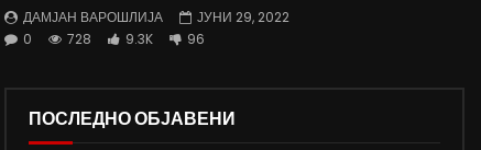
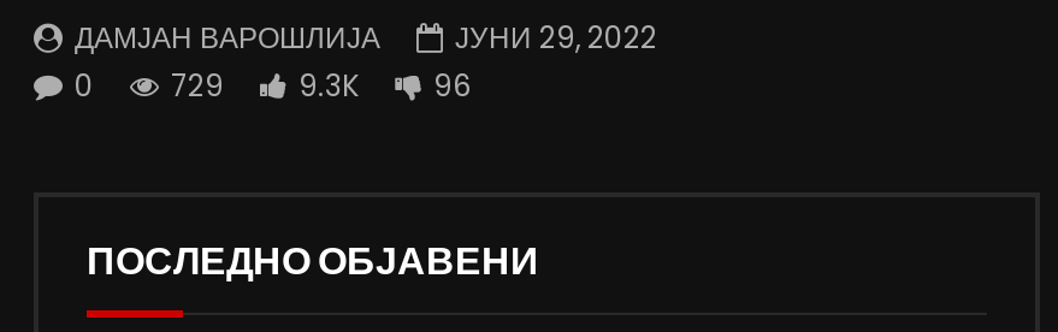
- 0 728 9.3K 96
+ 0 729 9.3K 96
